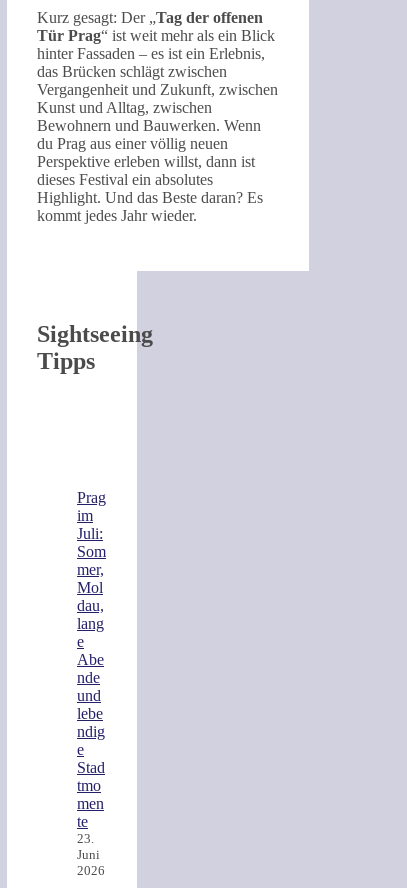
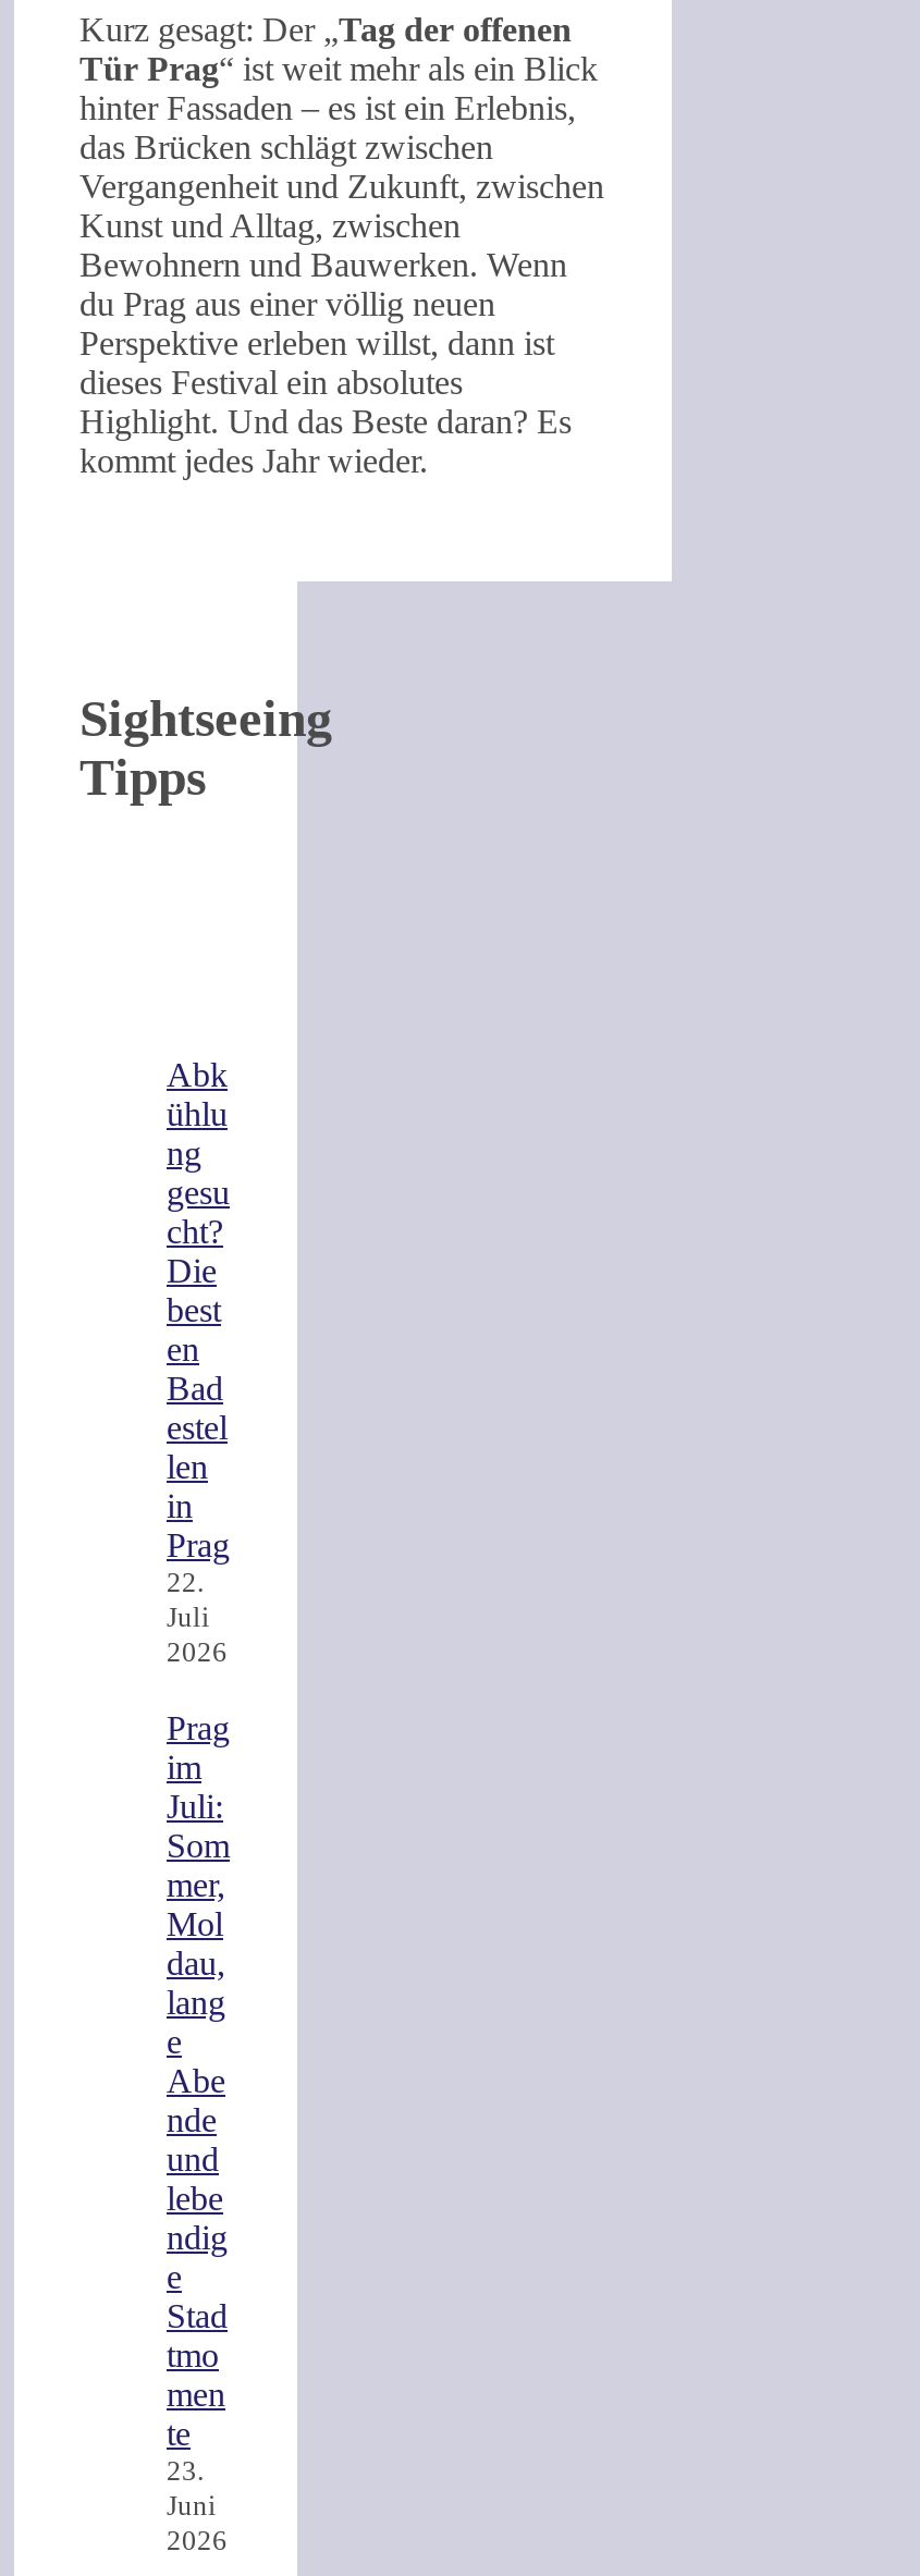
+ Abk
+ ühlu
+ ng
+ gesu
+ cht?
+ Die
+ best
+ en
+ Bad
+ estel
+ len
+ in
+ Prag
+ 22.
+ Juli
+ 2026
